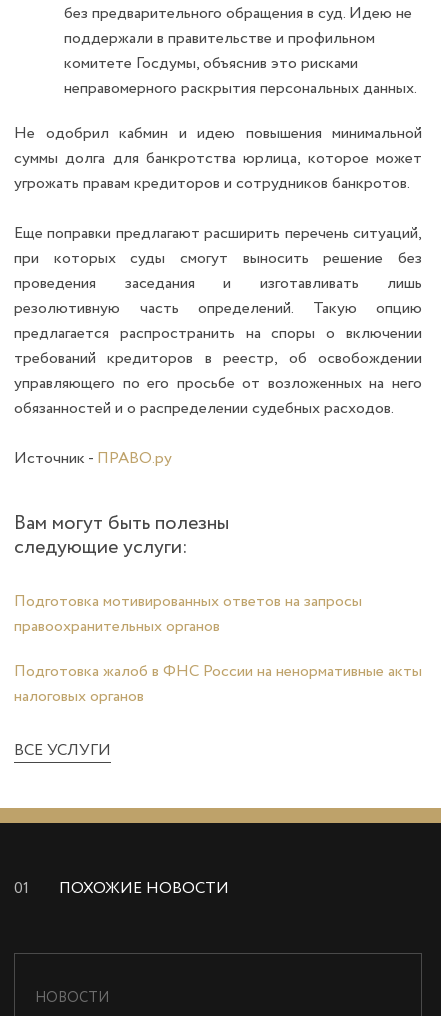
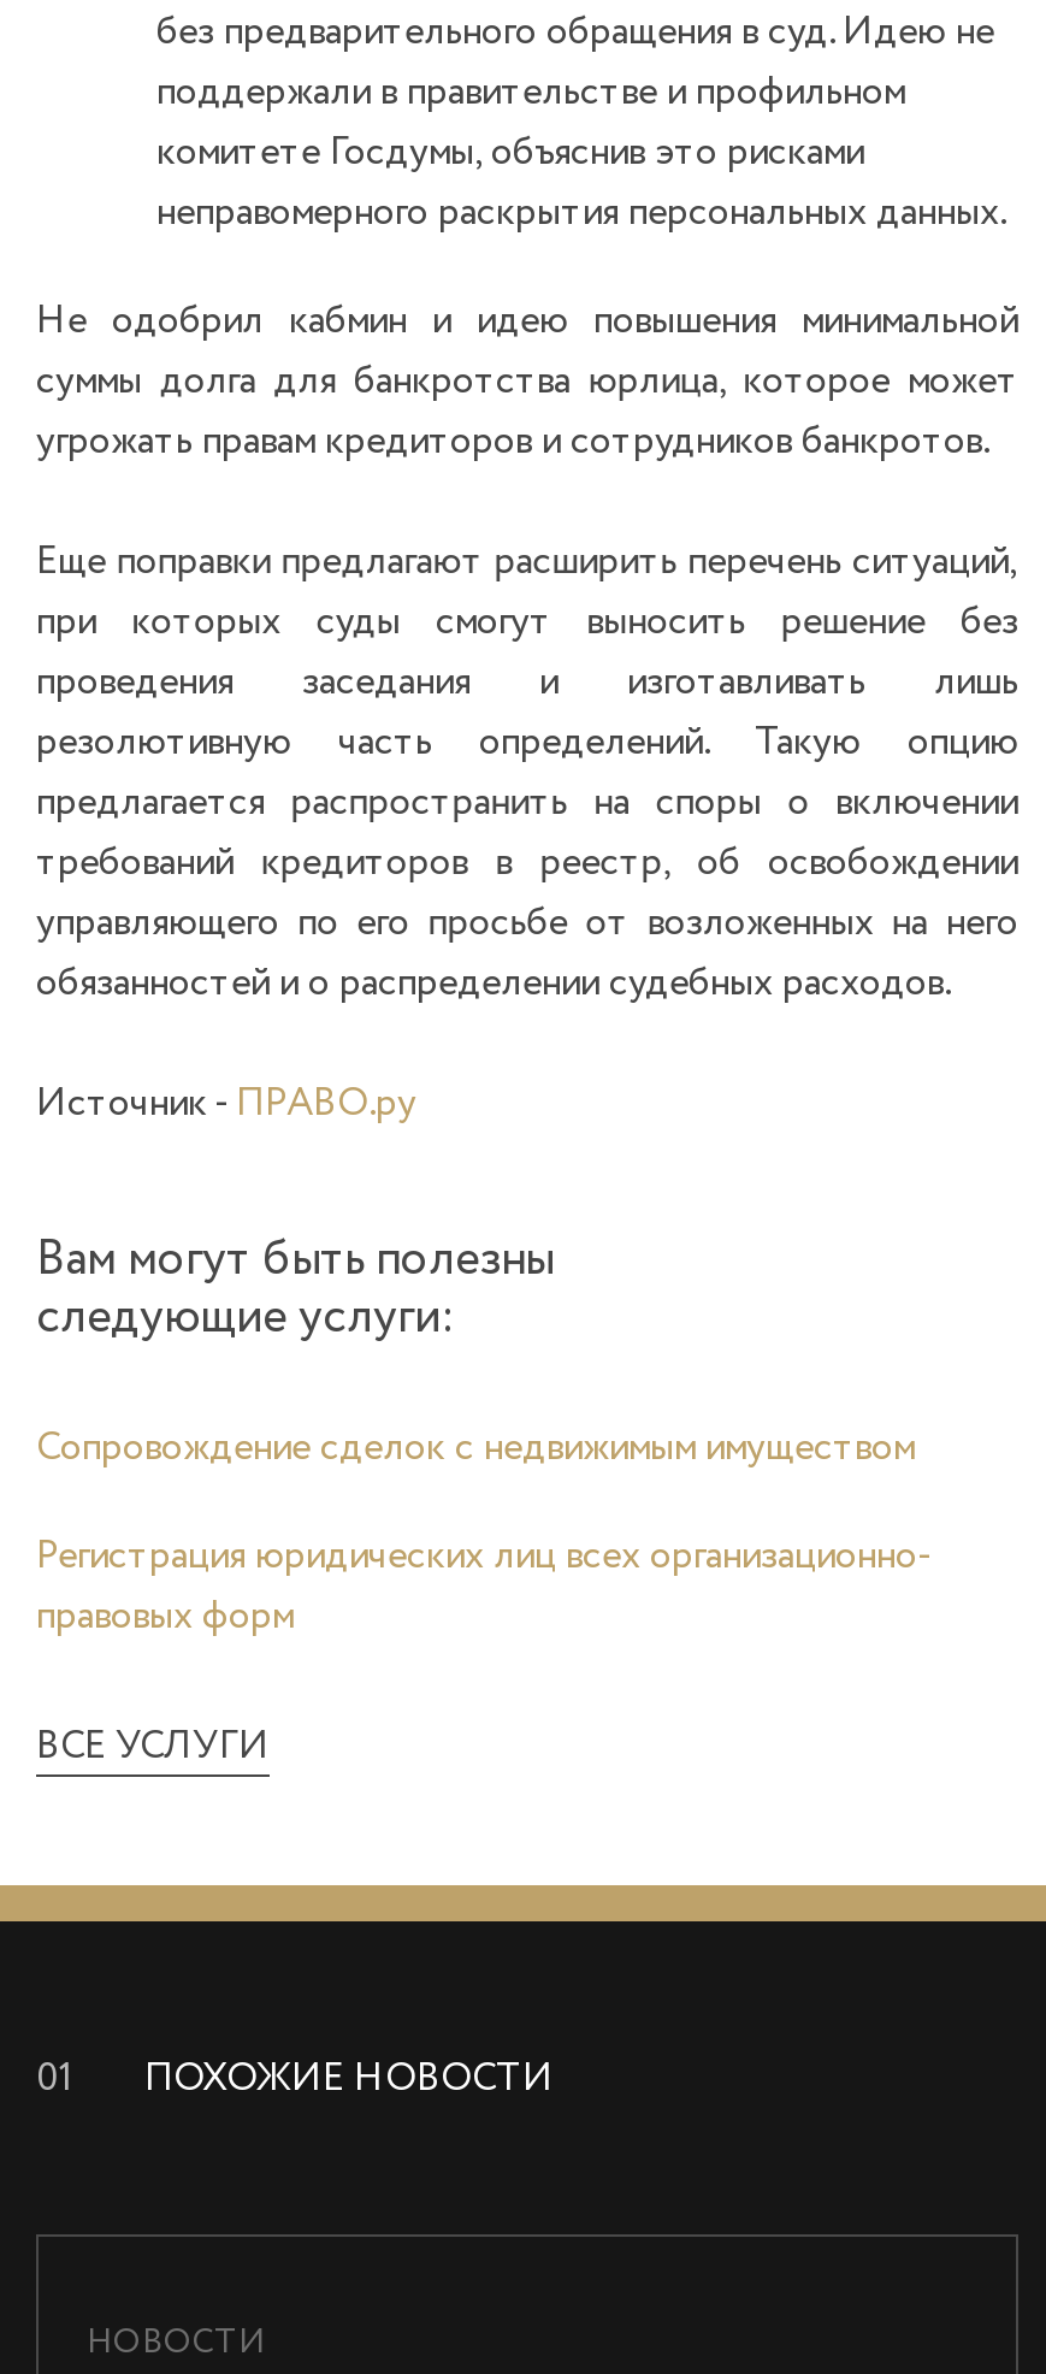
- Подготовка мотивированных ответов на запросы
- правоохранительных органов
- Подготовка жалоб в ФНС России на ненормативные акты
- налоговых органов
+ Сопровождение сделок с недвижимым имуществом
+ Регистрация юридических лиц всех организационно-
+ правовых форм
